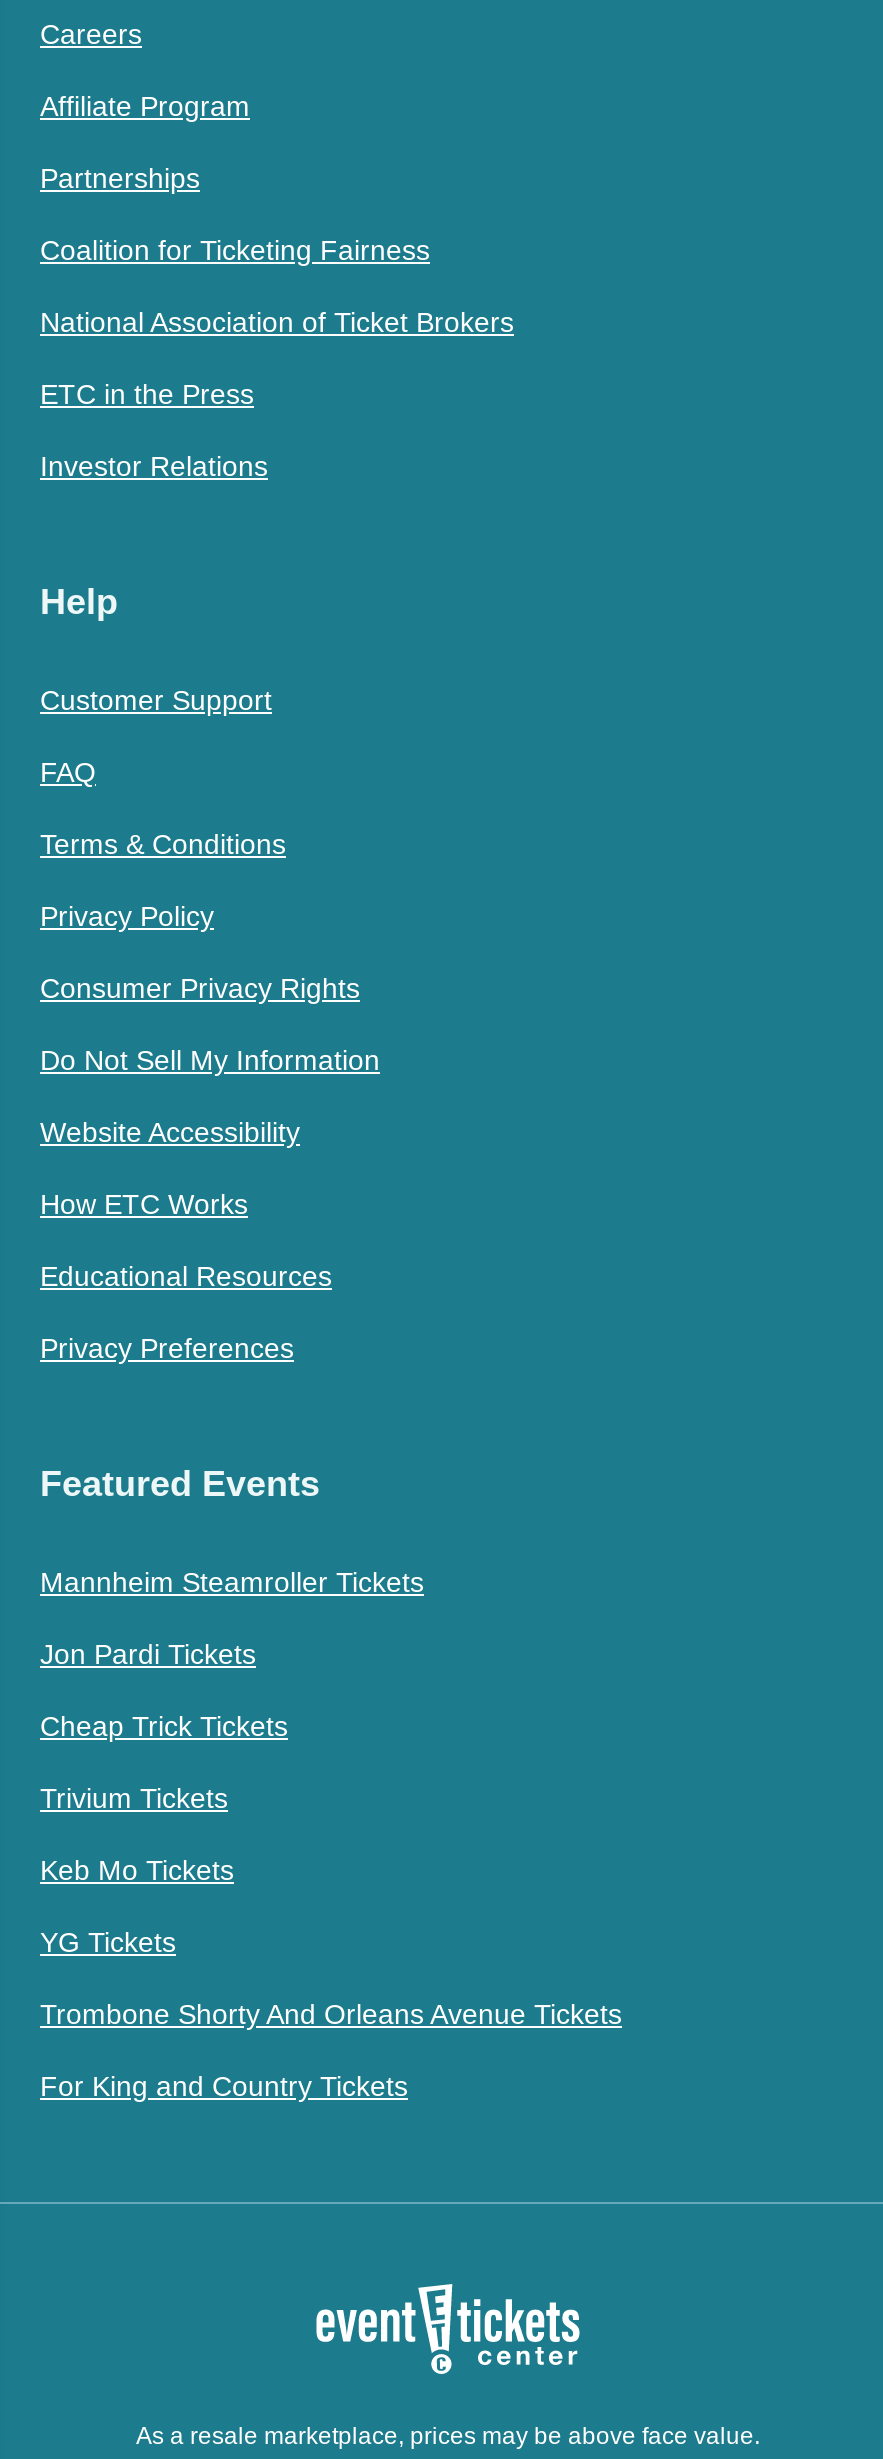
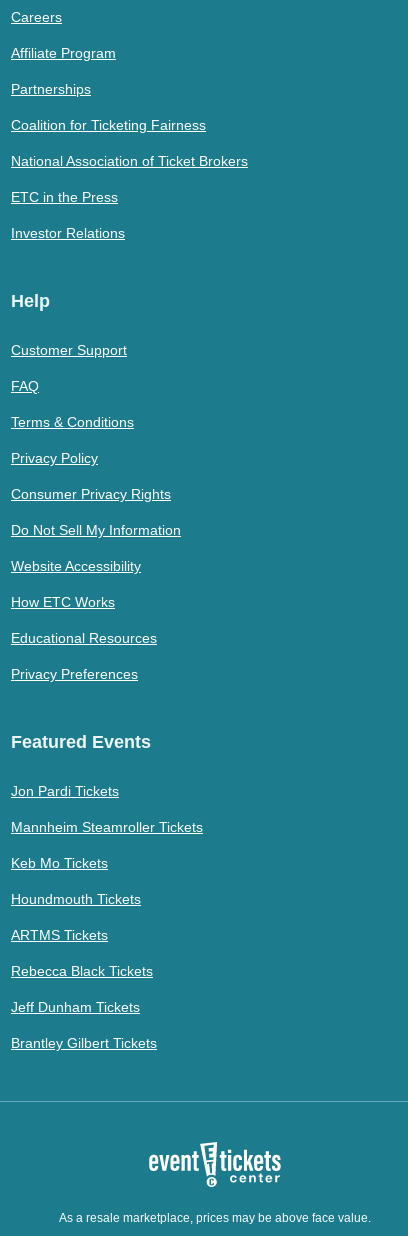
moved down: Mannheim Steamroller Tickets

moved up: Jon Pardi Tickets

- Cheap Trick Tickets
- Trivium Tickets

moved up: Keb Mo Tickets

- YG Tickets
- Trombone Shorty And Orleans Avenue Tickets
- For King and Country Tickets
+ Houndmouth Tickets
+ ARTMS Tickets
+ Rebecca Black Tickets
+ Jeff Dunham Tickets
+ Brantley Gilbert Tickets
